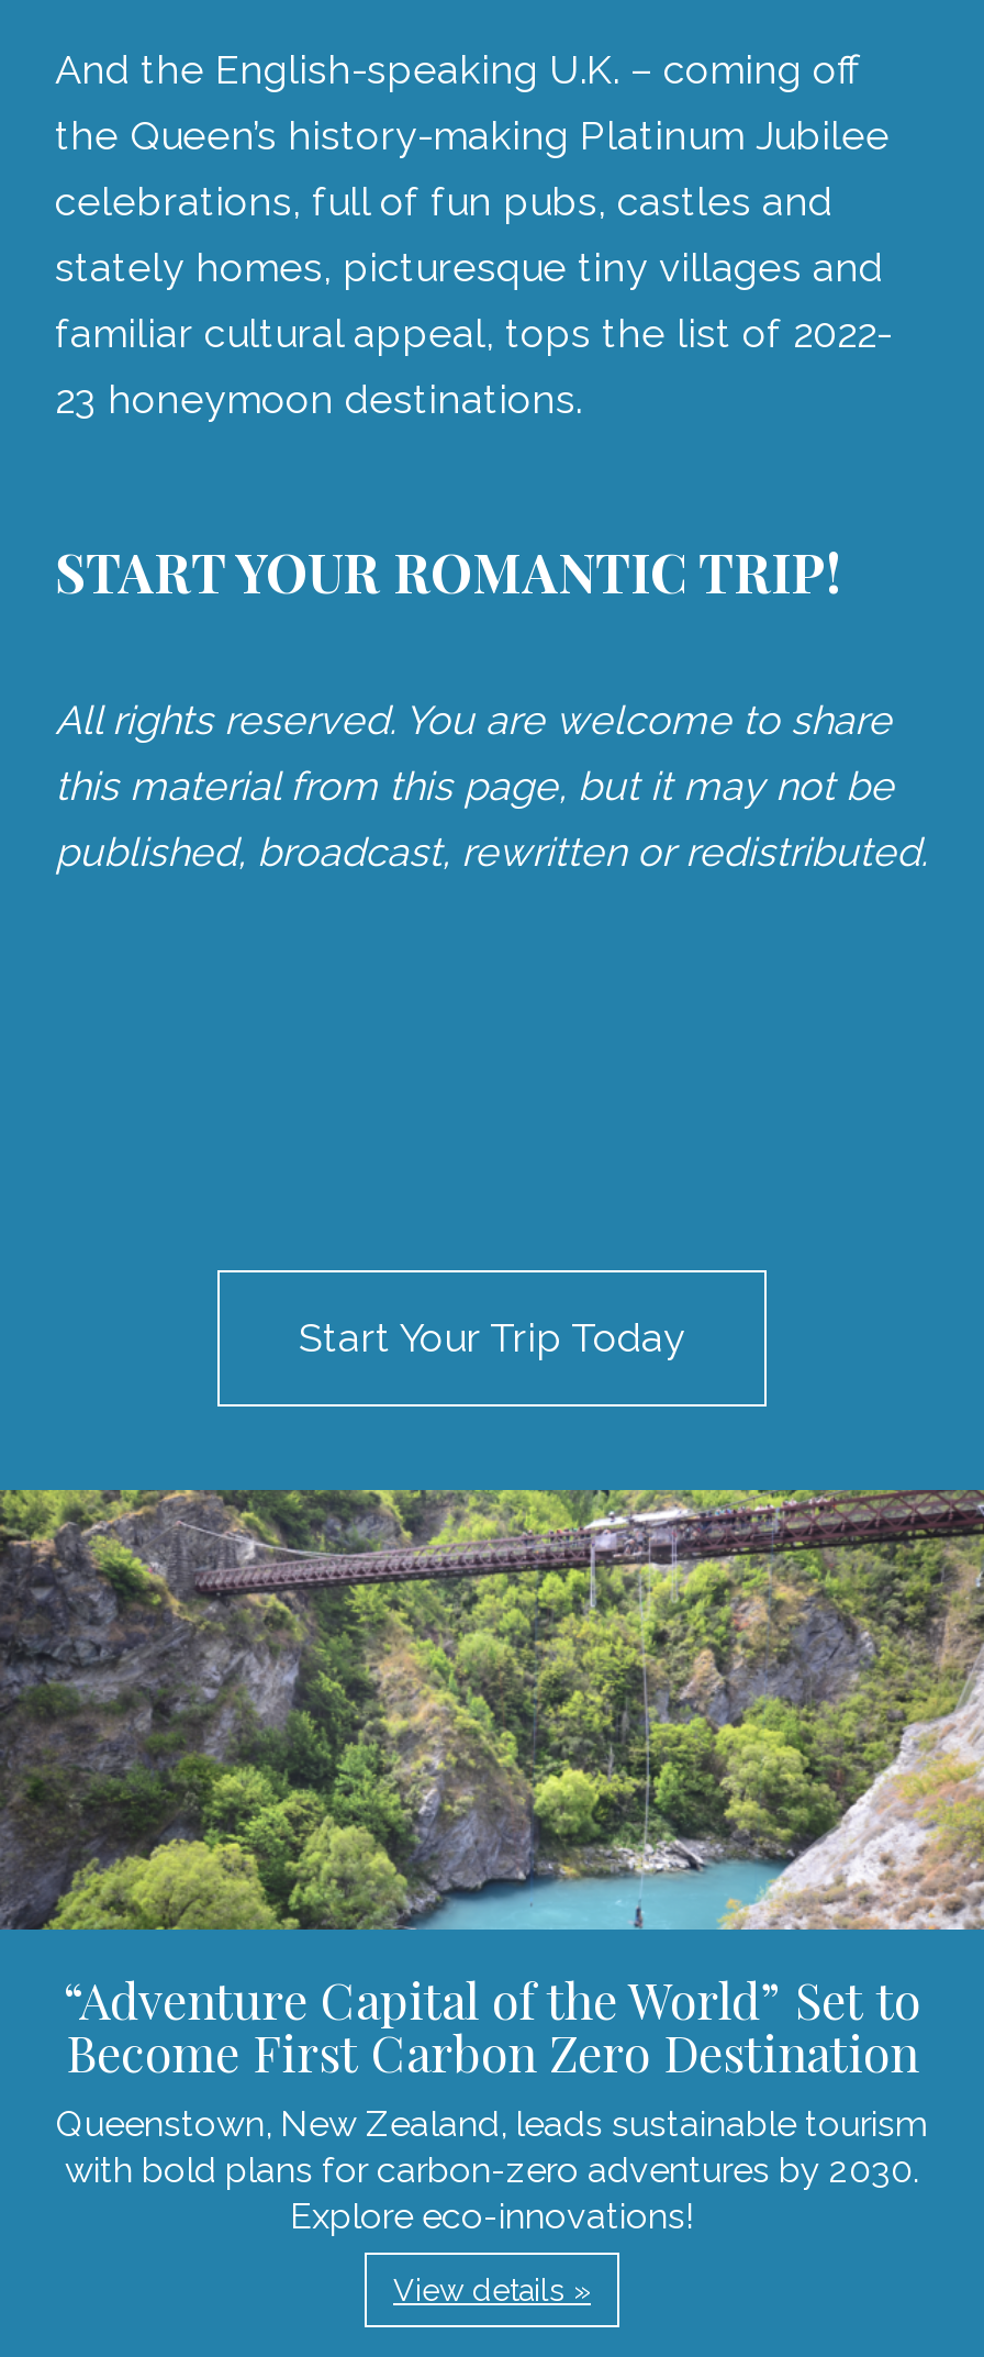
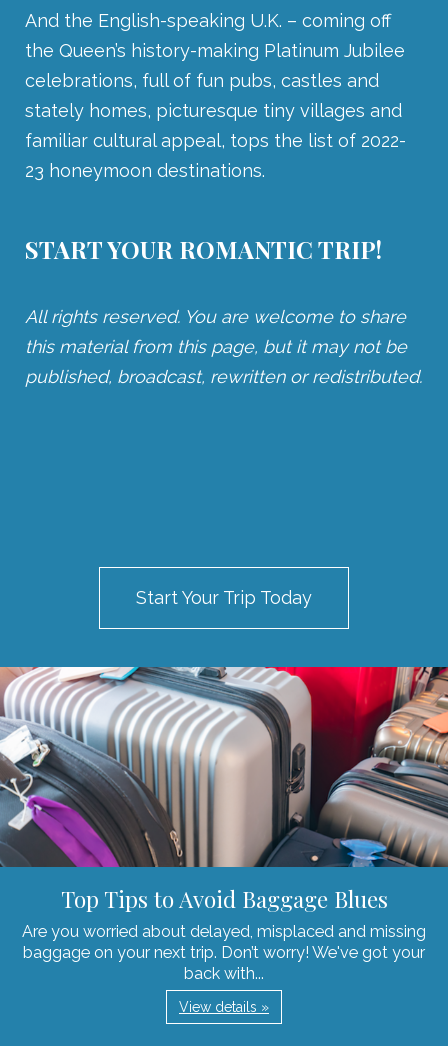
- [image]
- “Adventure Capital of the World” Set to
- Become First Carbon Zero Destination
- Queenstown, New Zealand, leads sustainable tourism
- with bold plans for carbon-zero adventures by 2030.
- Explore eco-innovations!
+ [image]
+ Top Tips to Avoid Baggage Blues
+ Are you worried about delayed, misplaced and missing
+ baggage on your next trip. Don’t worry! We've got your
+ back with...
